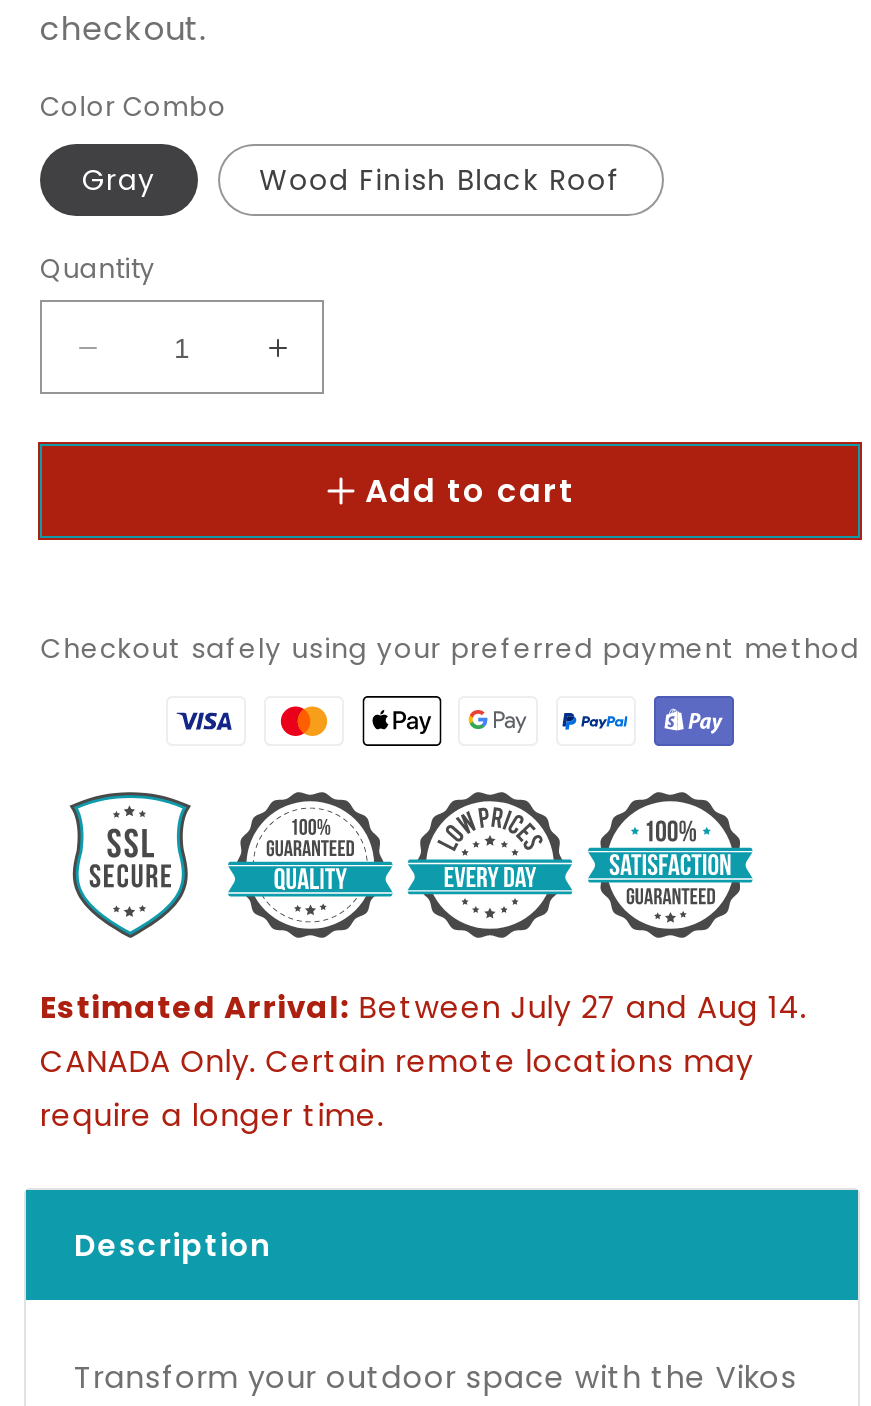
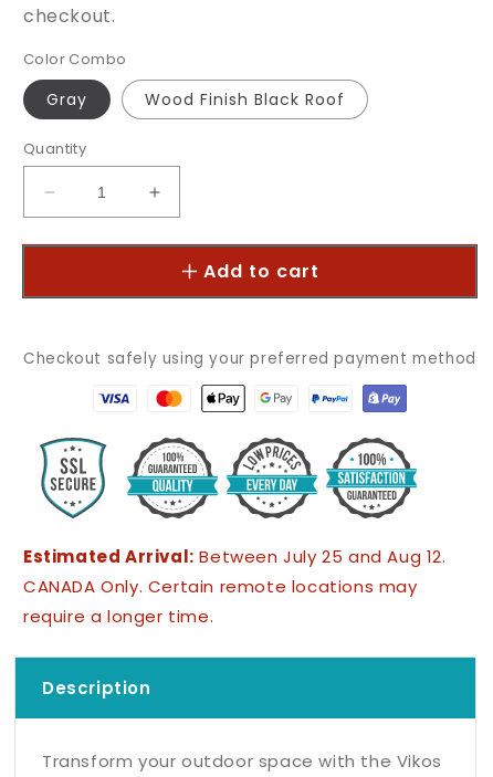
- Estimated Arrival: Between July 27 and Aug 14.
+ Estimated Arrival: Between July 25 and Aug 12.
